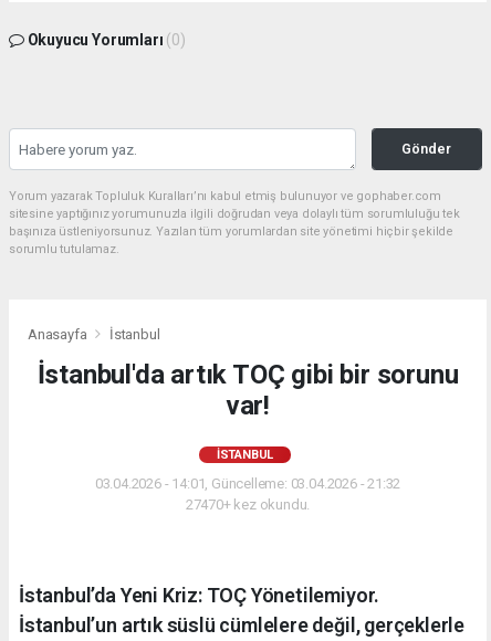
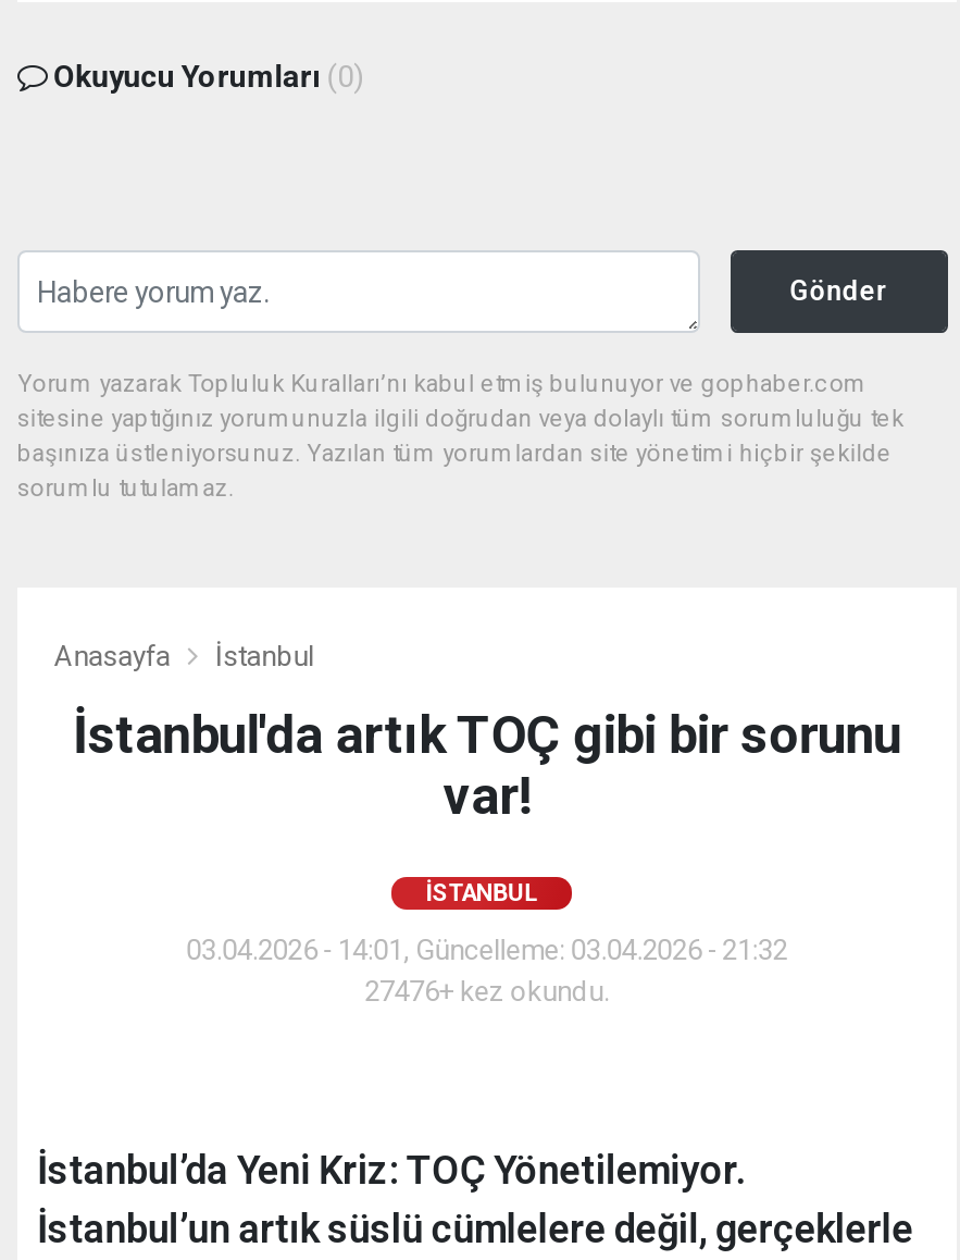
- 27470+ kez okundu.
+ 27476+ kez okundu.
